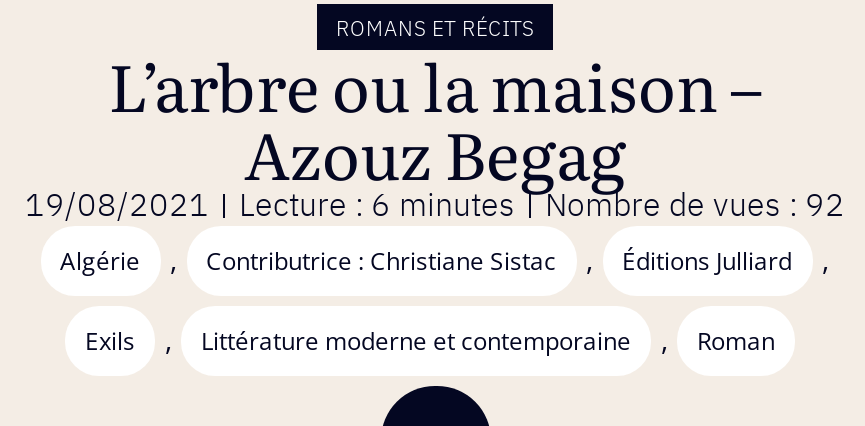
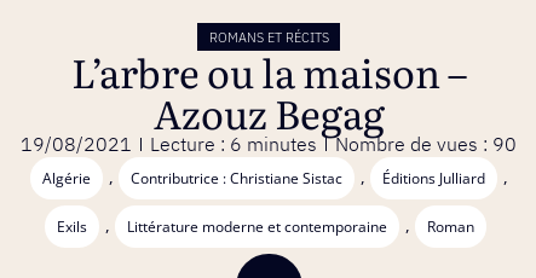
- Nombre de vues : 92
+ Nombre de vues : 90
